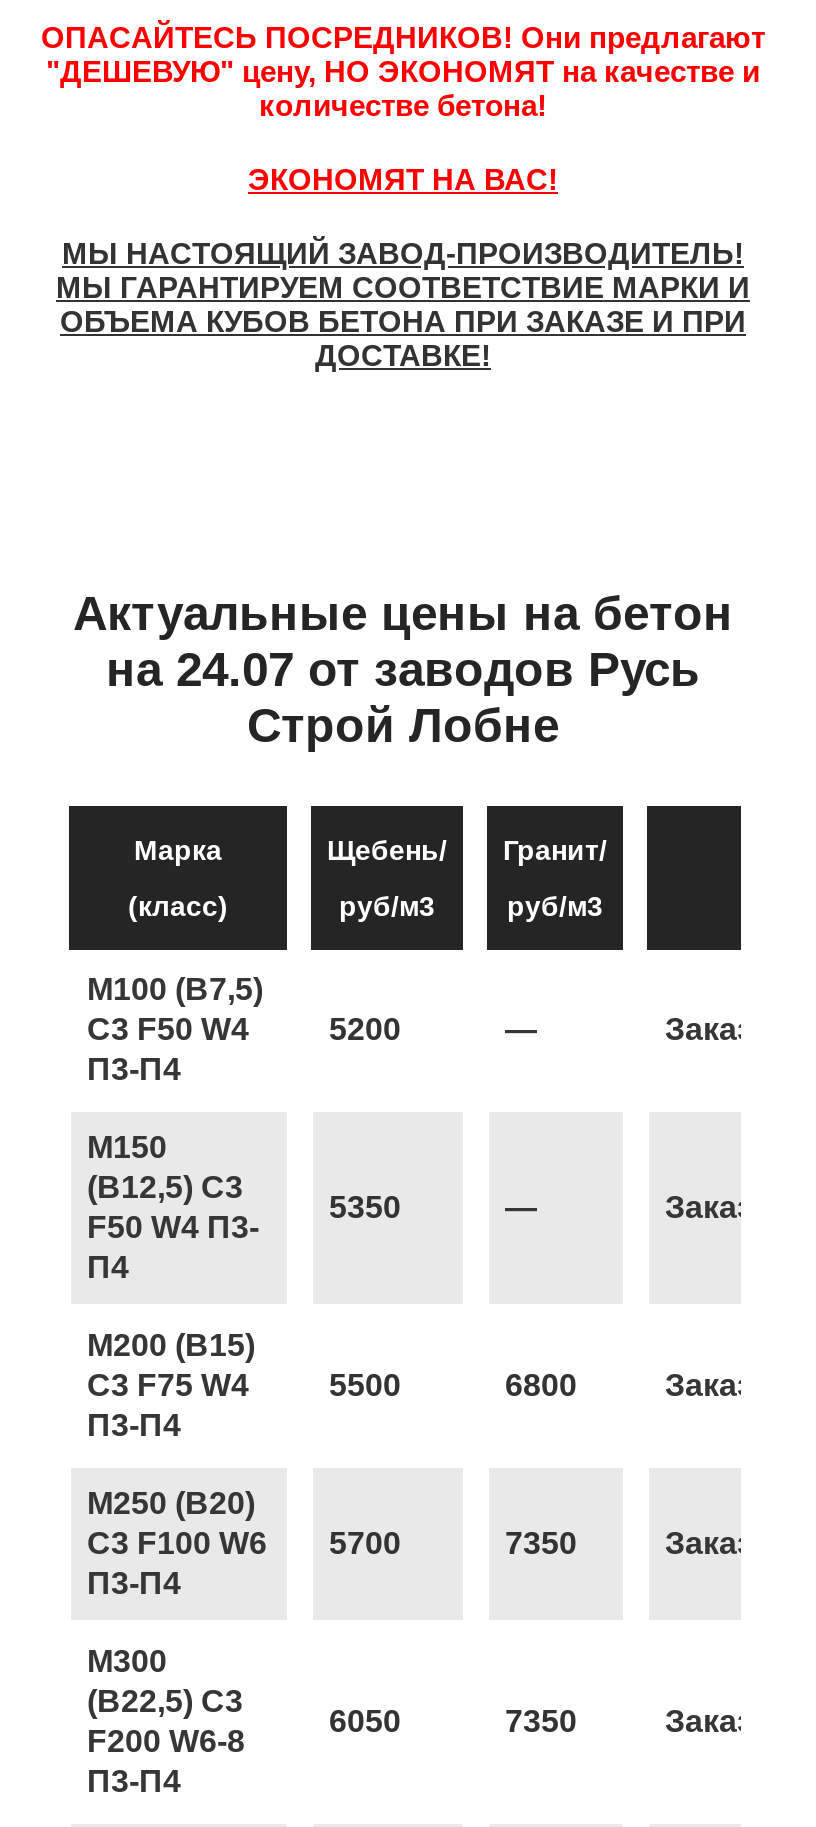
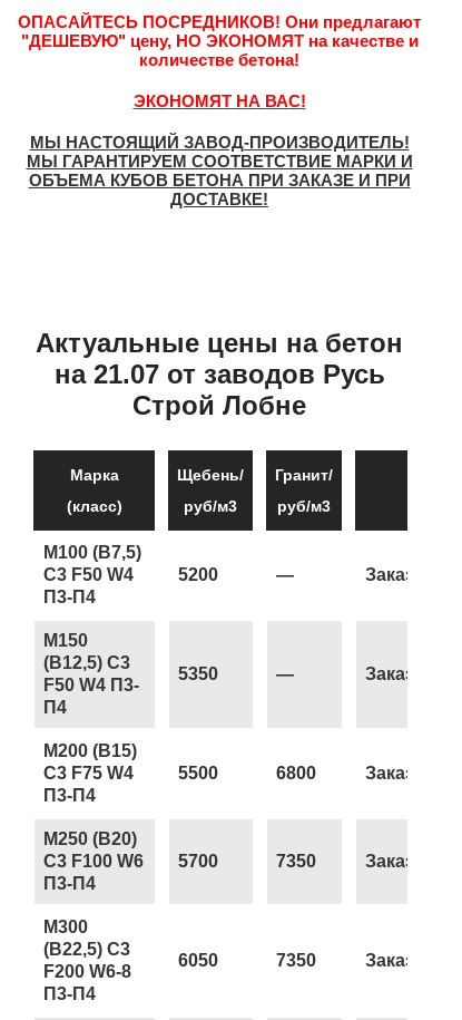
- на 24.07 от заводов Русь
+ на 21.07 от заводов Русь
